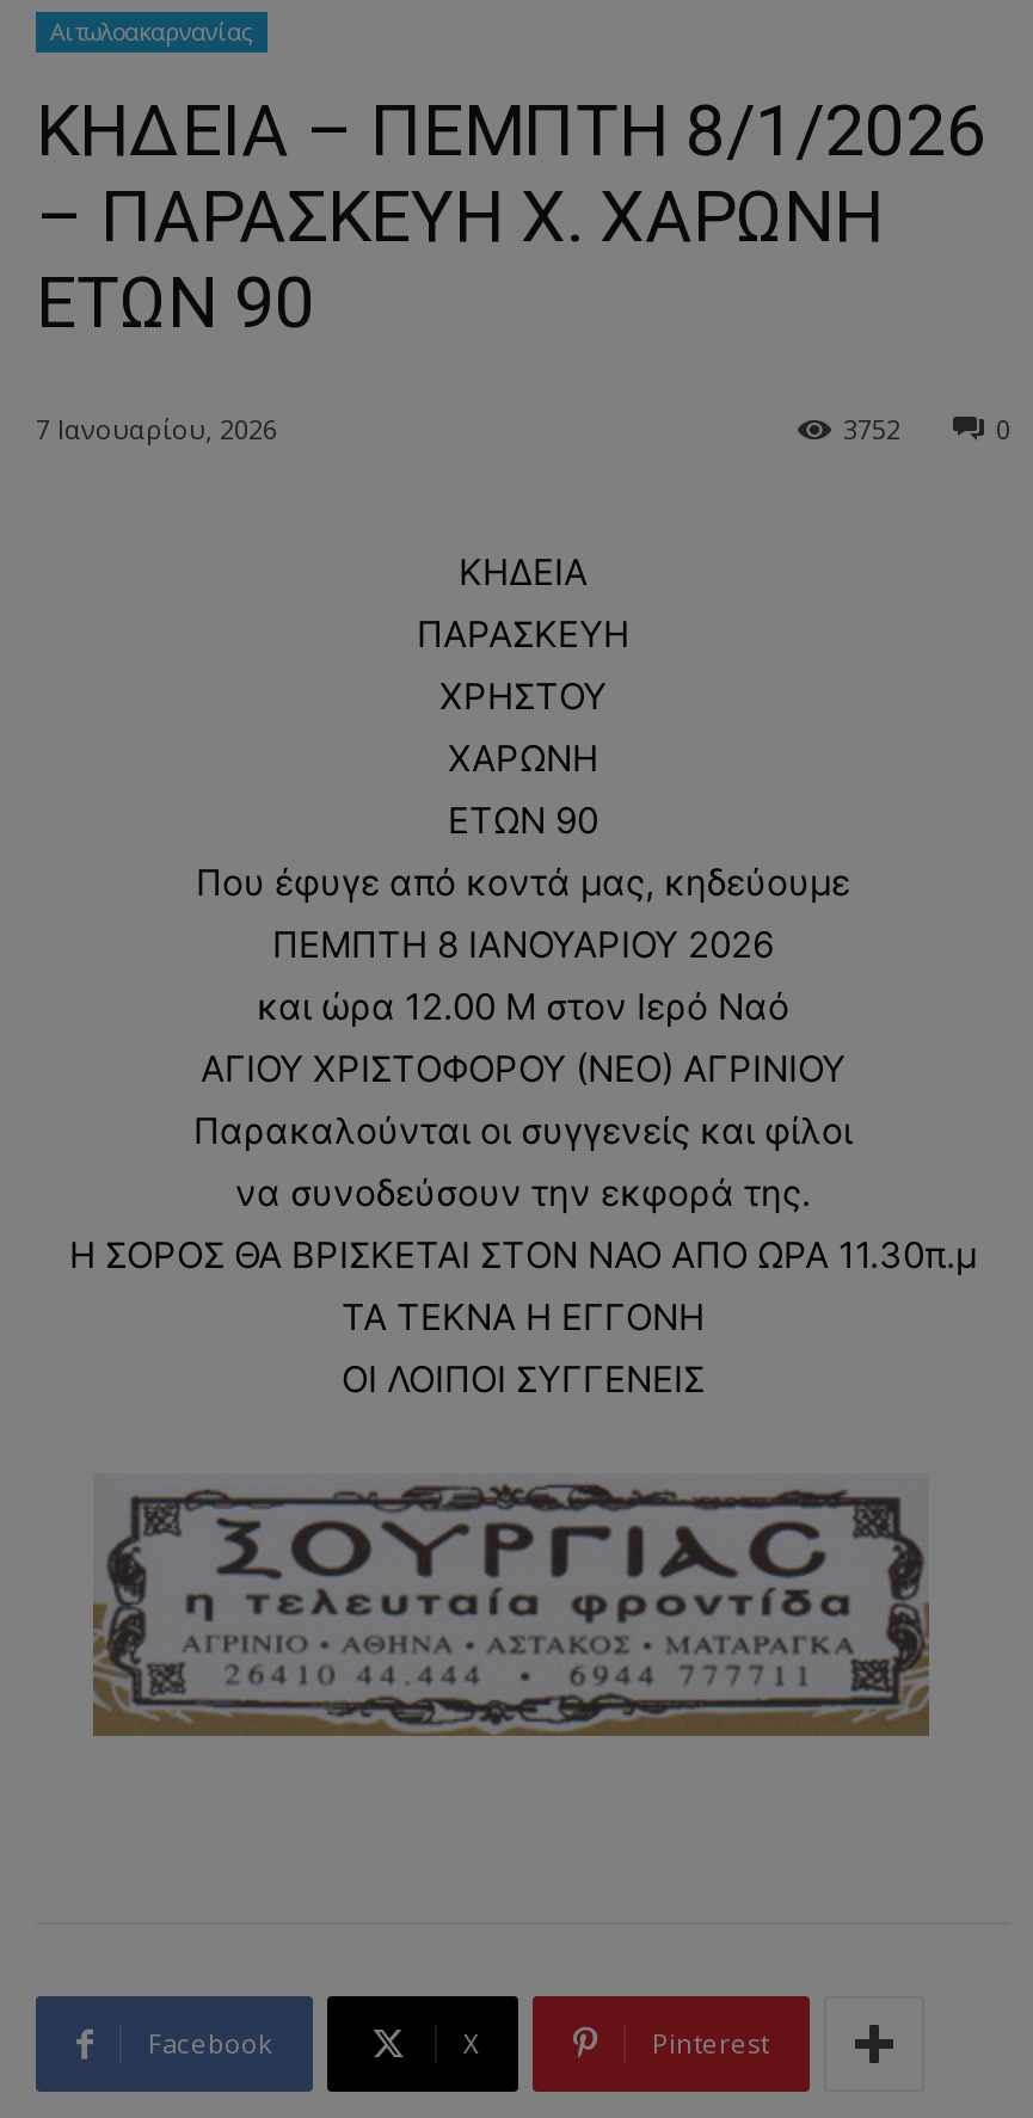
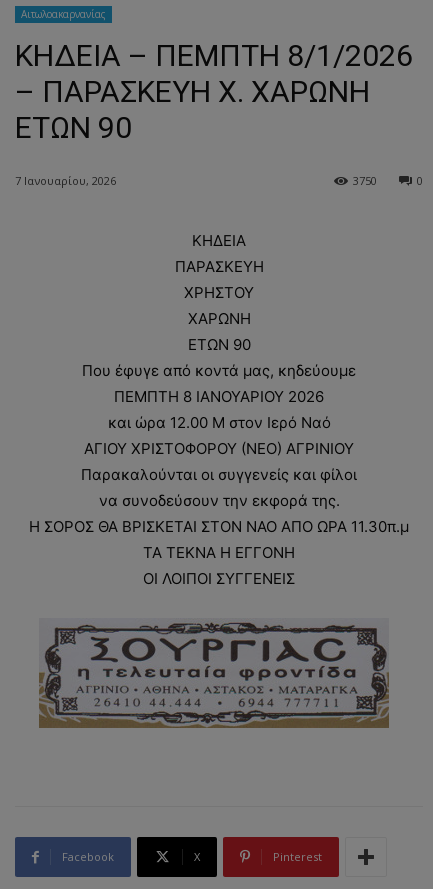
- 3752
+ 3750
